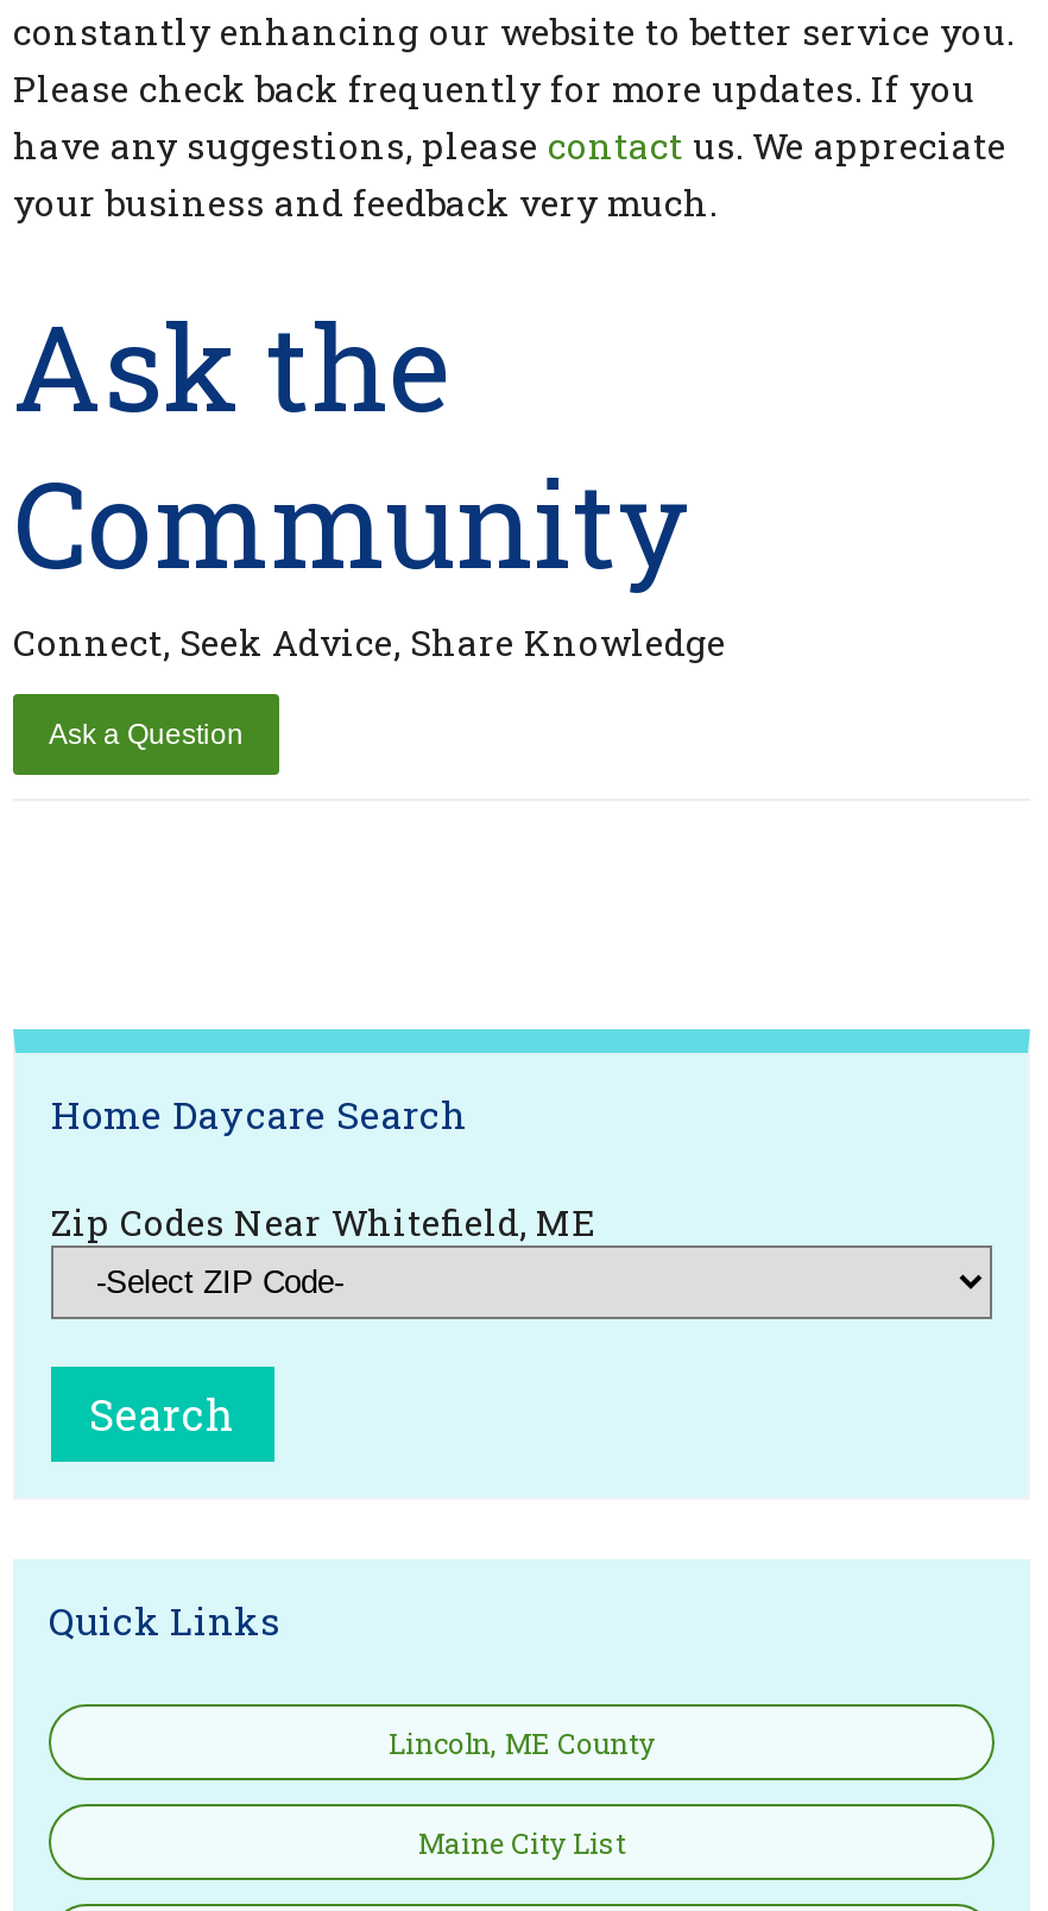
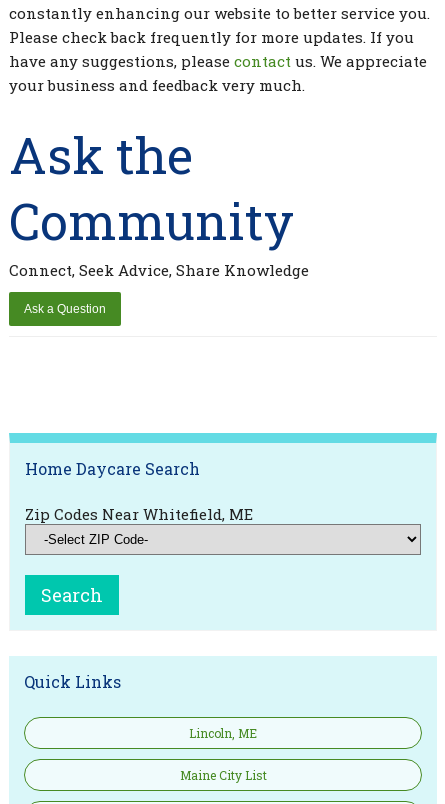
- Lincoln, ME County
+ Lincoln, ME
